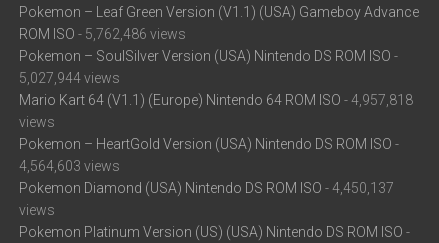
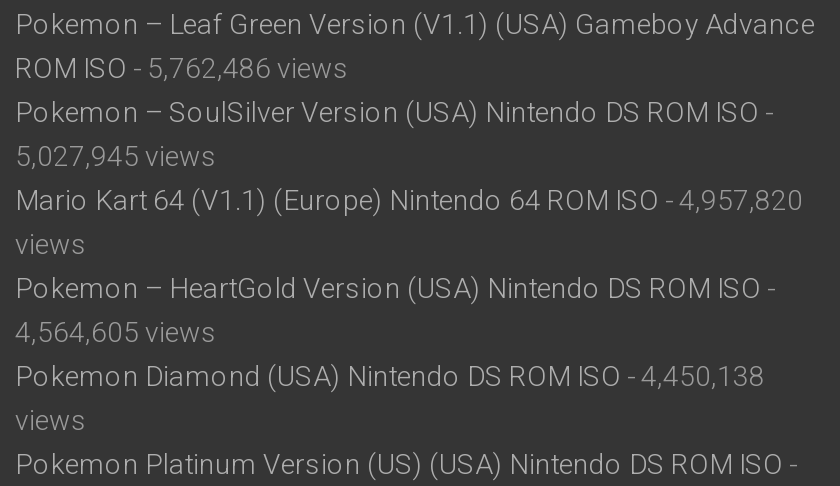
- 5,027,944 views
+ 5,027,945 views

- Mario Kart 64 (V1.1) (Europe) Nintendo 64 ROM ISO - 4,957,818
+ Mario Kart 64 (V1.1) (Europe) Nintendo 64 ROM ISO - 4,957,820

- 4,564,603 views
+ 4,564,605 views

- Pokemon Diamond (USA) Nintendo DS ROM ISO - 4,450,137
+ Pokemon Diamond (USA) Nintendo DS ROM ISO - 4,450,138
